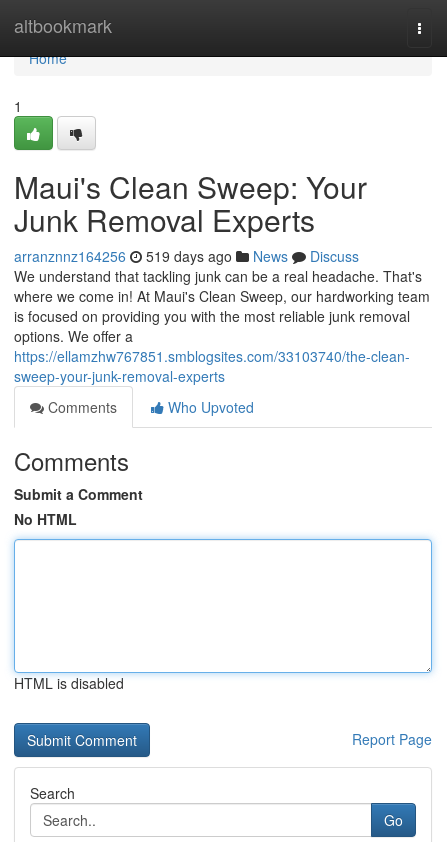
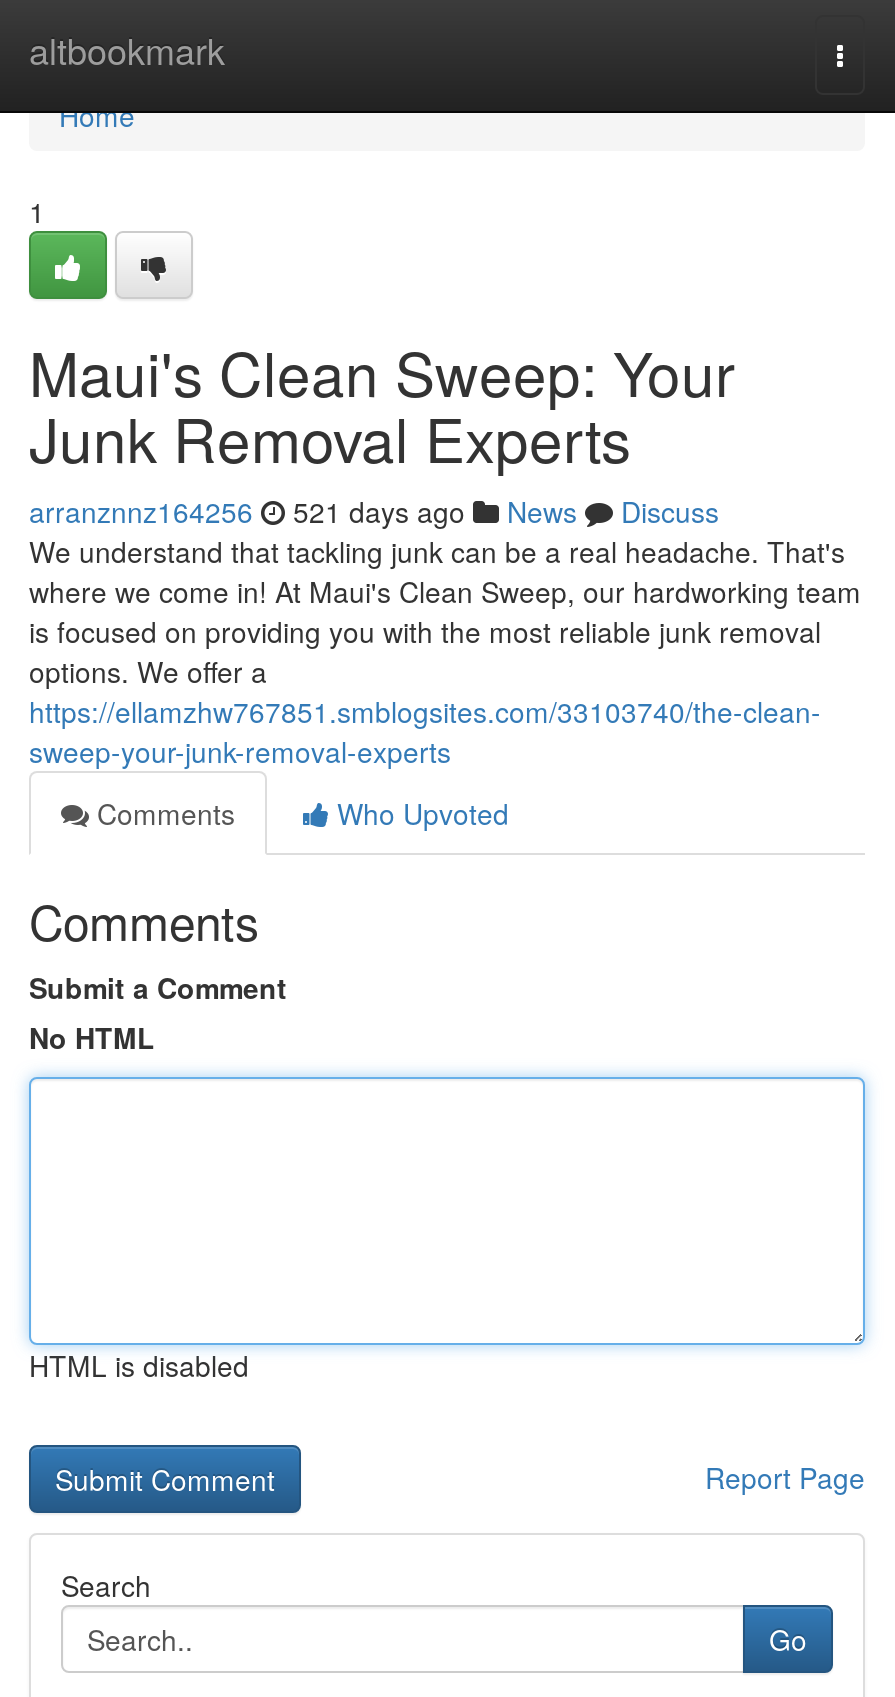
- arranznnz164256 519 days ago News Discuss
+ arranznnz164256 521 days ago News Discuss
